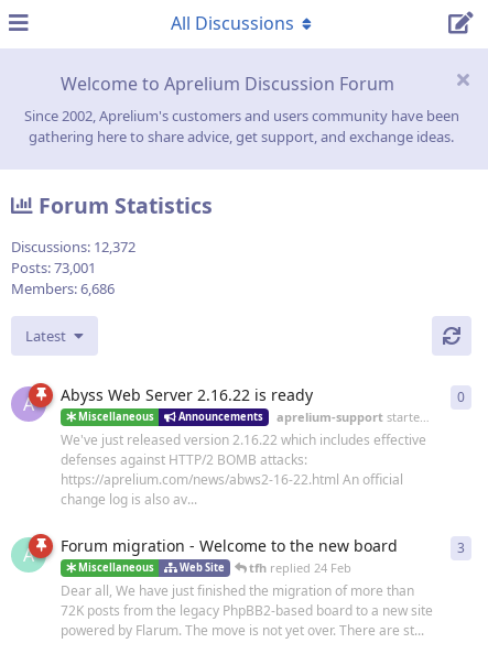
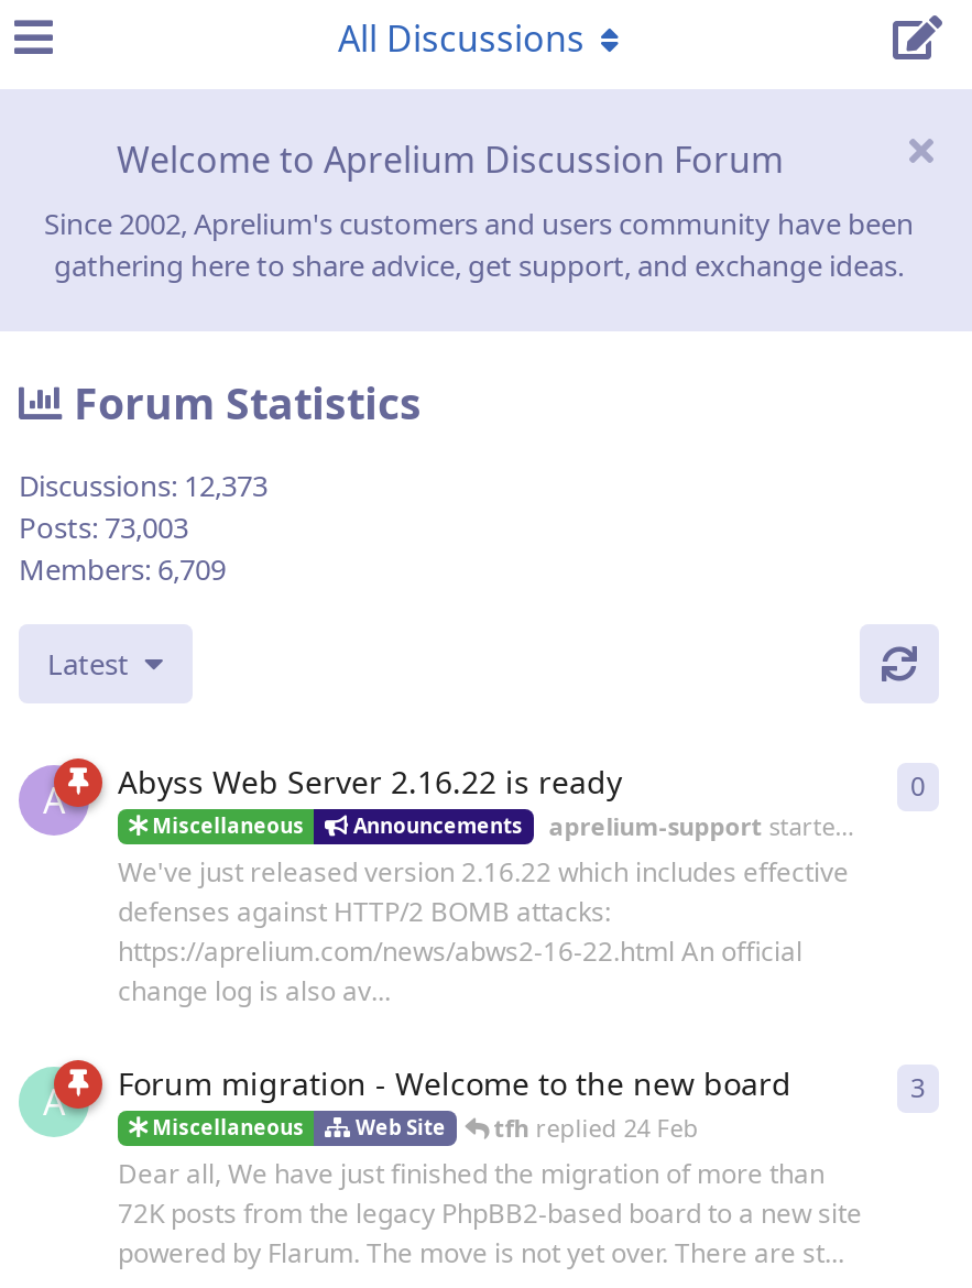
- Discussions: 12,372
+ Discussions: 12,373

- Posts: 73,001
+ Posts: 73,003

- Members: 6,686
+ Members: 6,709
